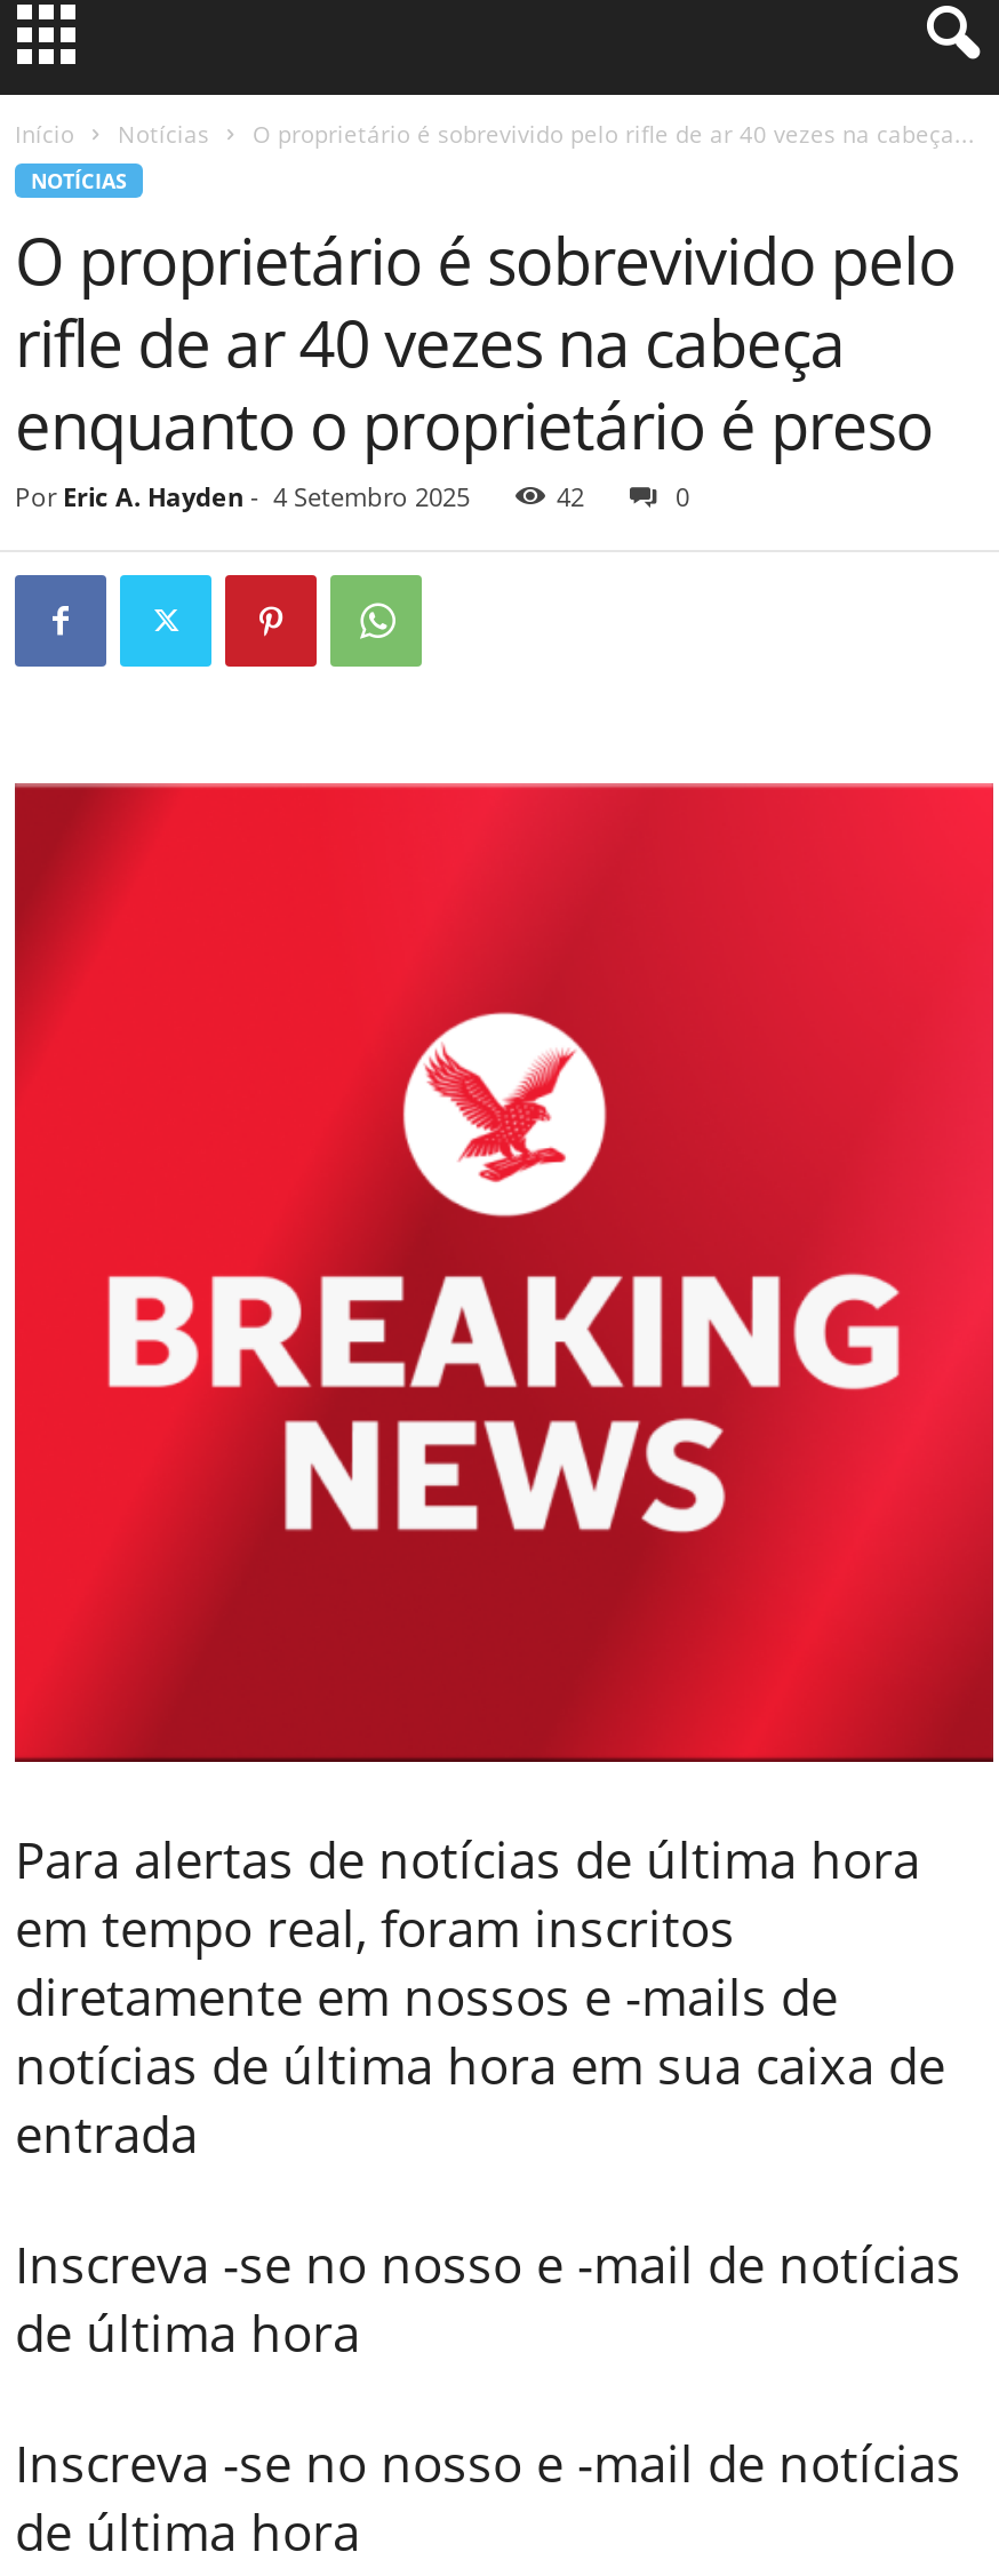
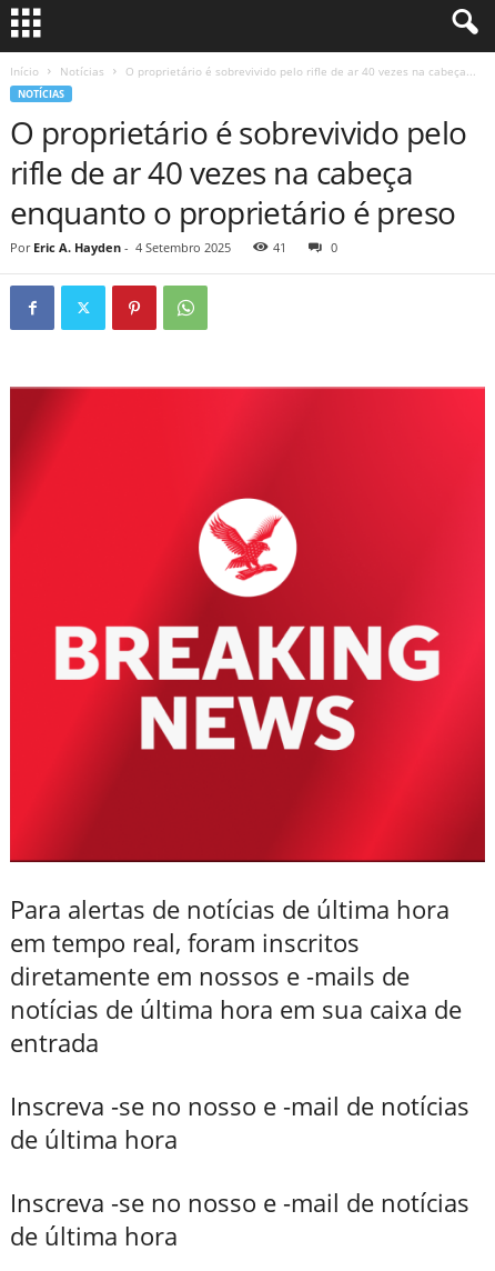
- 42
+ 41
